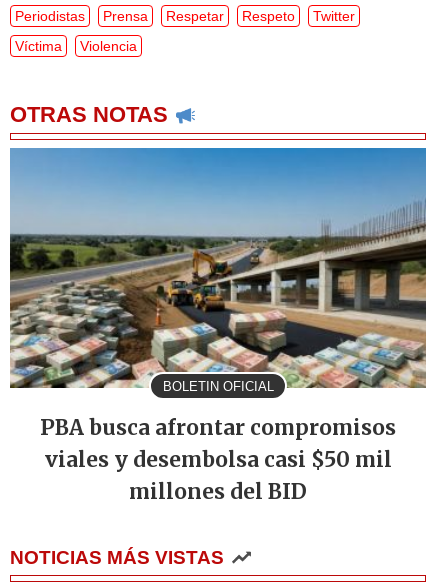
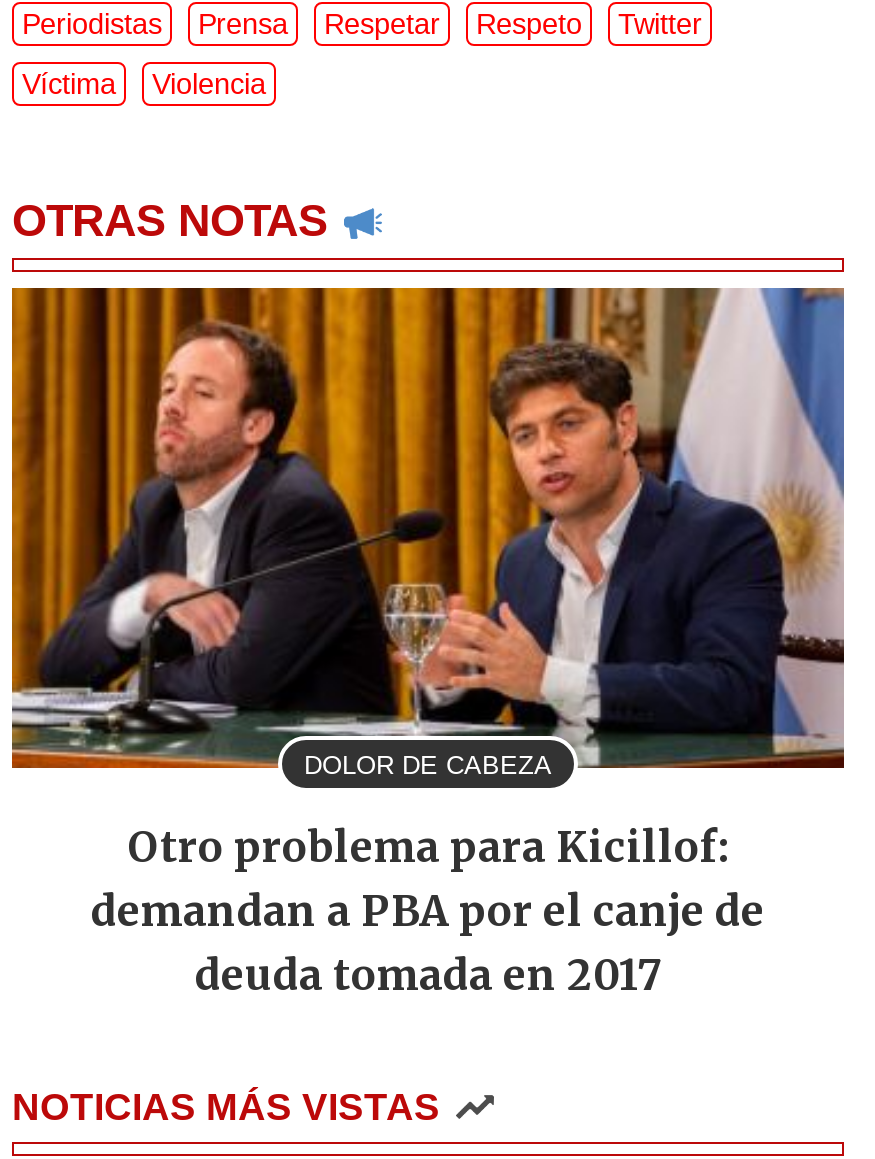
- [image]
- BOLETIN OFICIAL
+ [image]
+ DOLOR DE CABEZA

- PBA busca afrontar compromisos
- viales y desembolsa casi $50 mil
- millones del BID
+ Otro problema para Kicillof:
+ demandan a PBA por el canje de
+ deuda tomada en 2017
